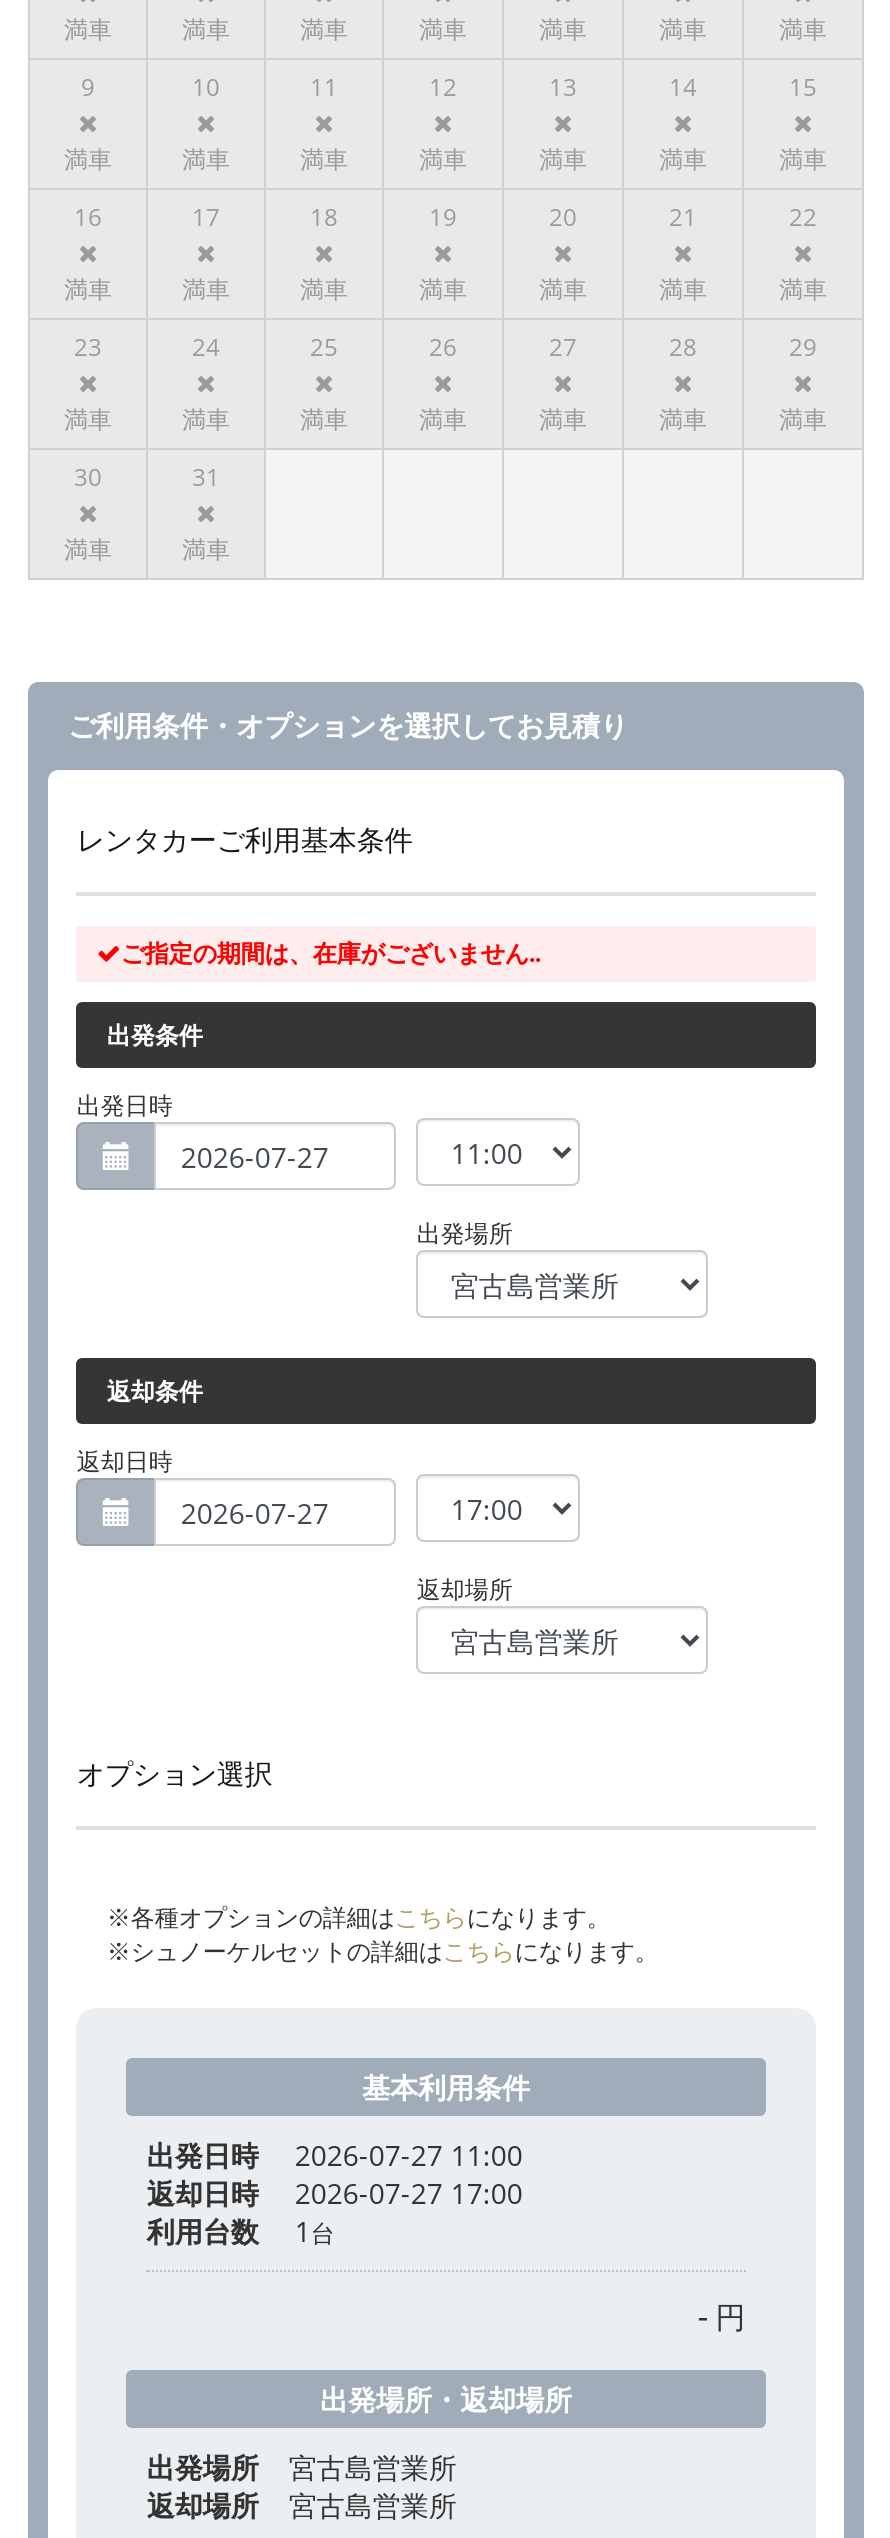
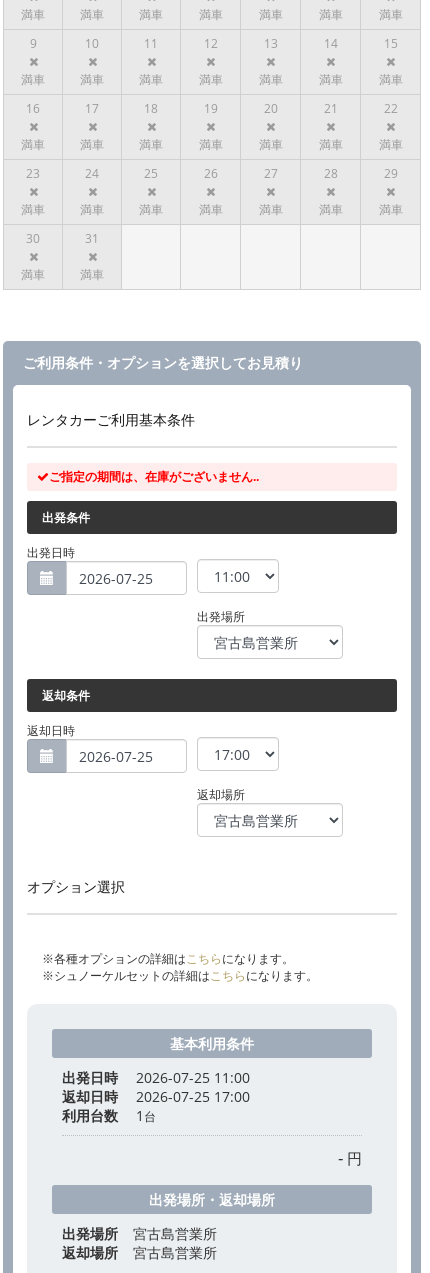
- 出発日時 2026-07-27 11:00
+ 出発日時 2026-07-25 11:00

- 返却日時 2026-07-27 17:00
+ 返却日時 2026-07-25 17:00
